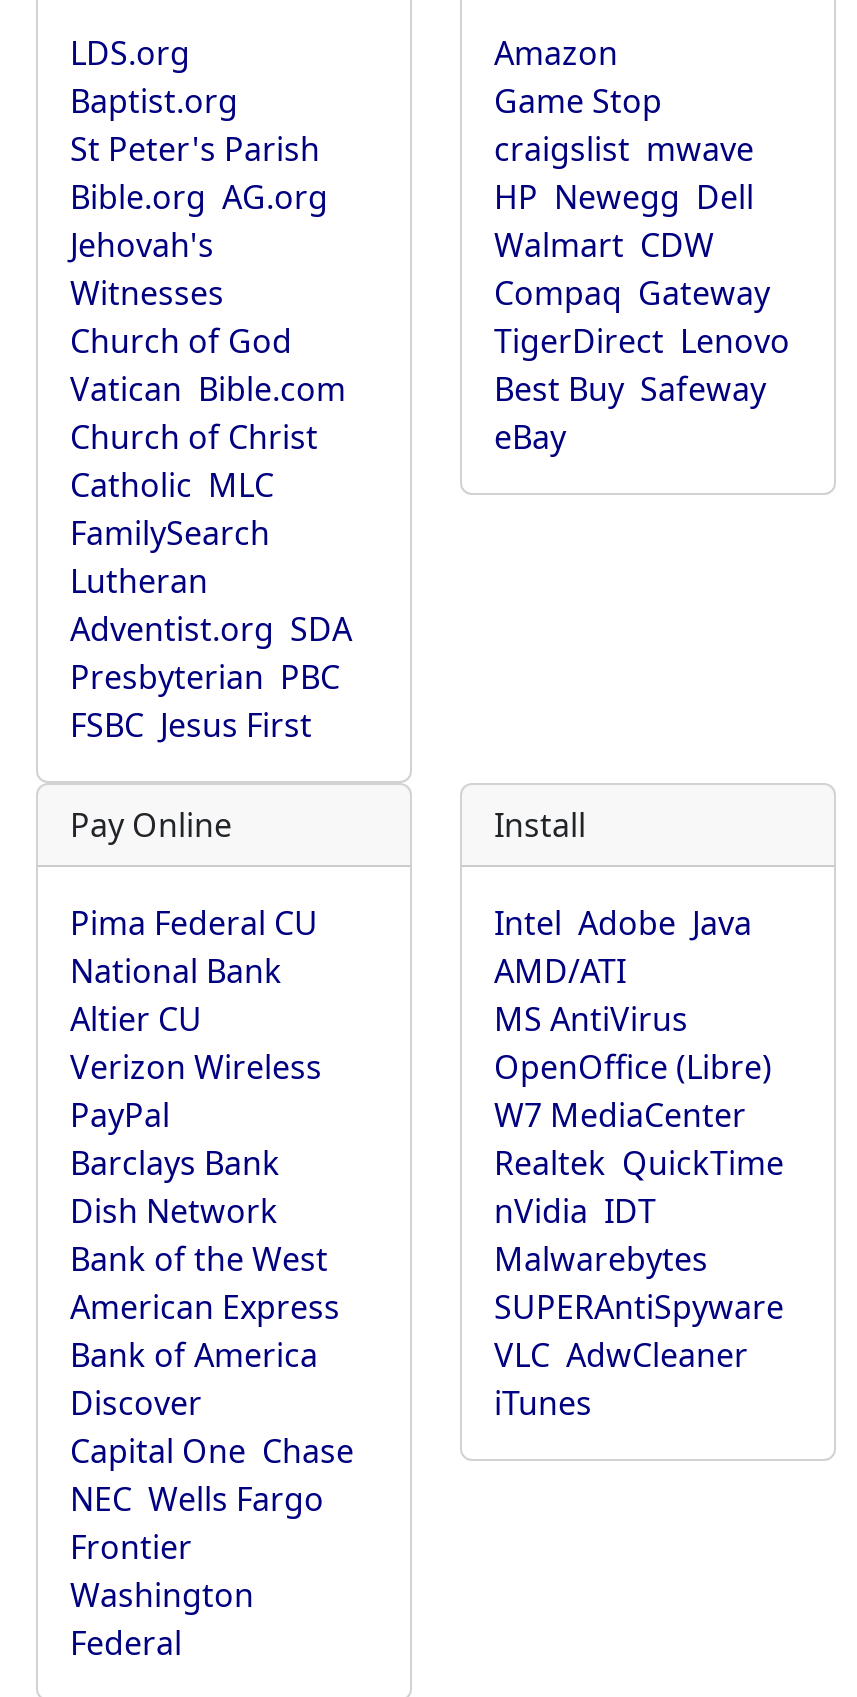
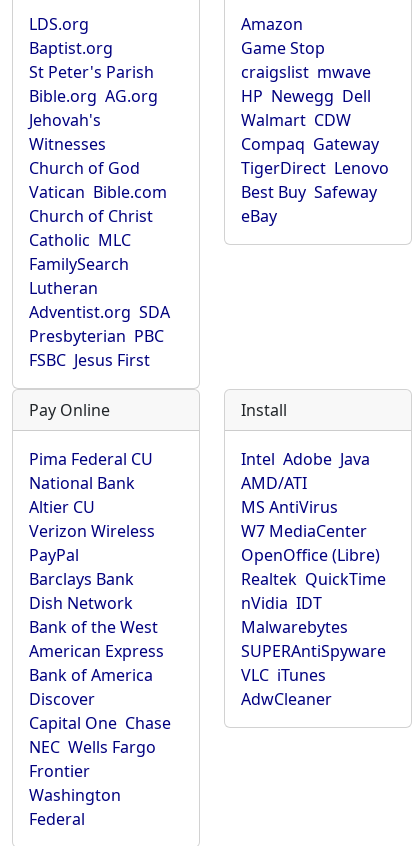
moved down: OpenOffice (Libre)

moved up: W7 MediaCenter

- VLC AdwCleaner
- iTunes
+ VLC iTunes
+ AdwCleaner
